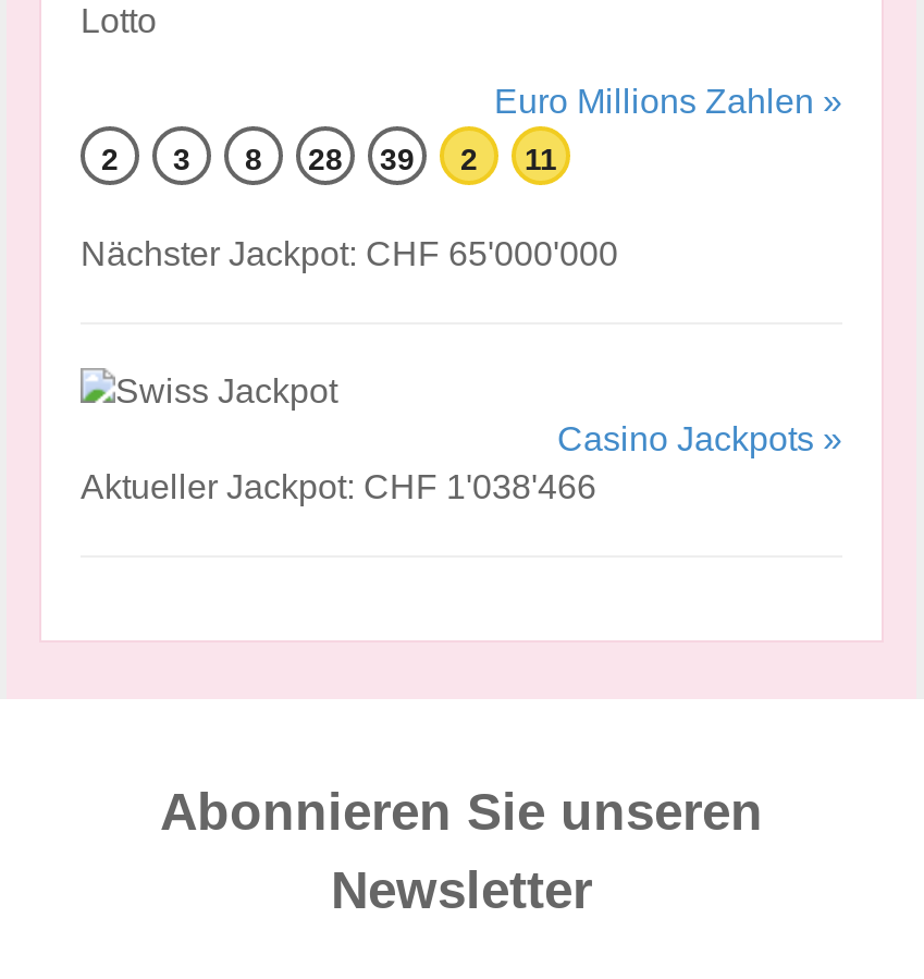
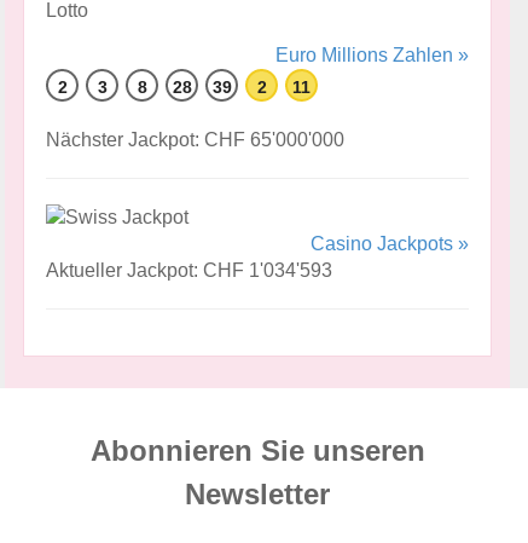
- Aktueller Jackpot: CHF 1'038'466
+ Aktueller Jackpot: CHF 1'034'593
